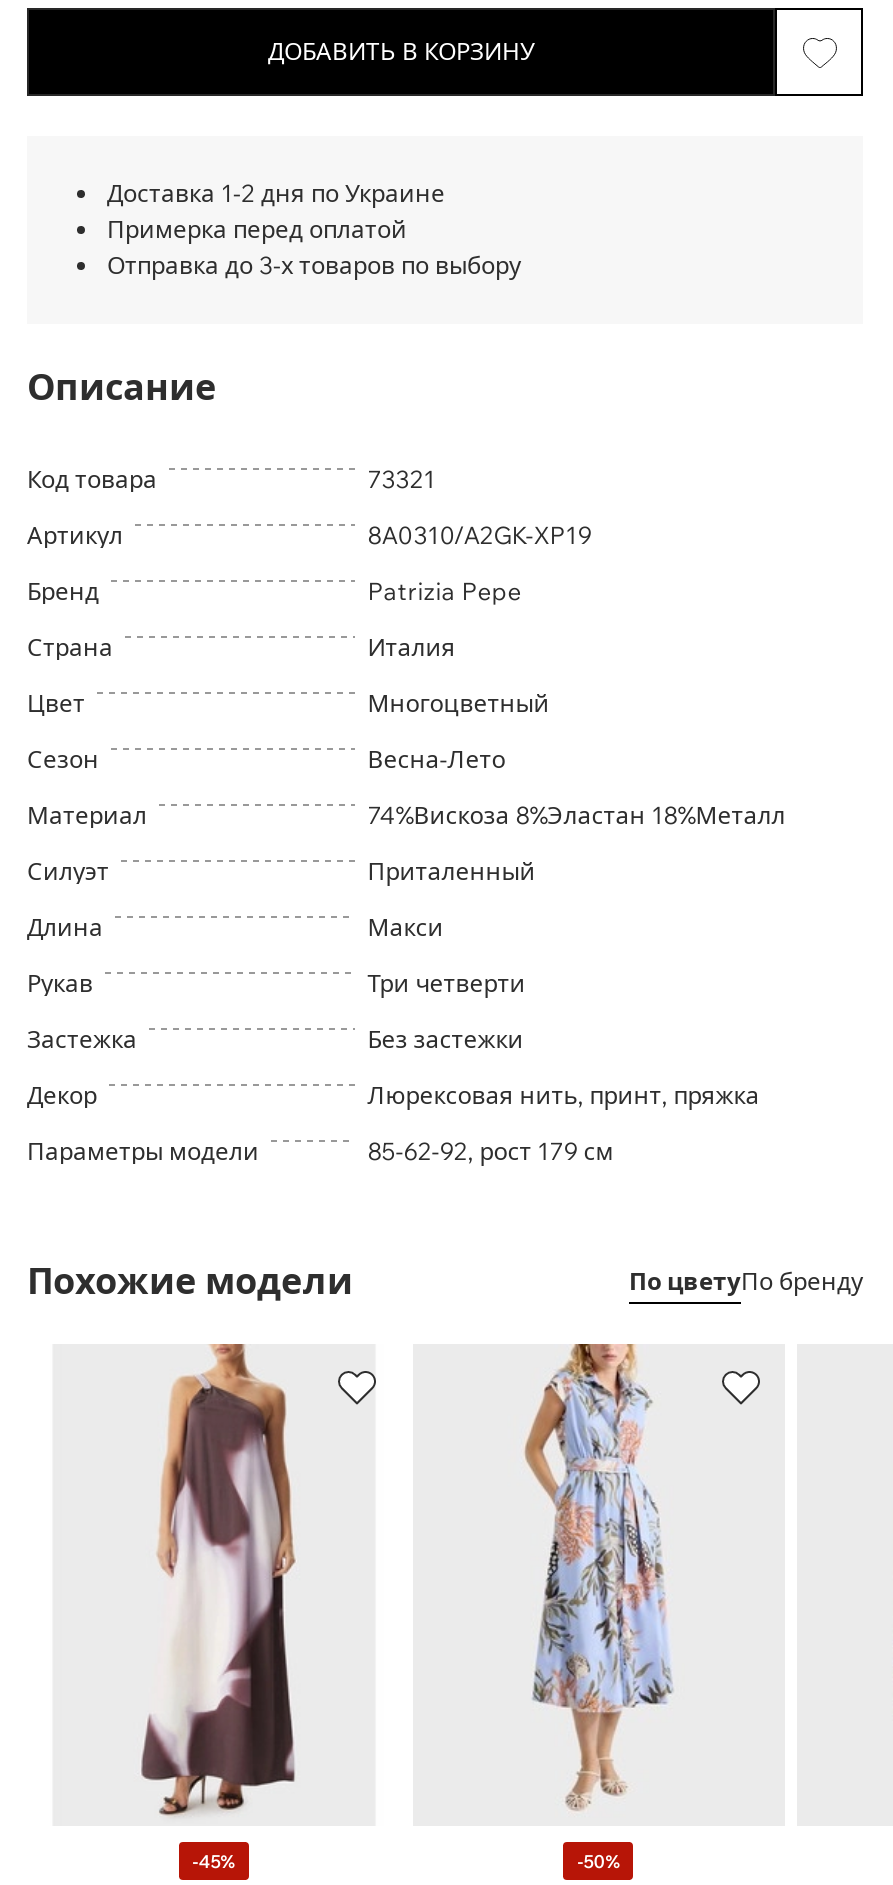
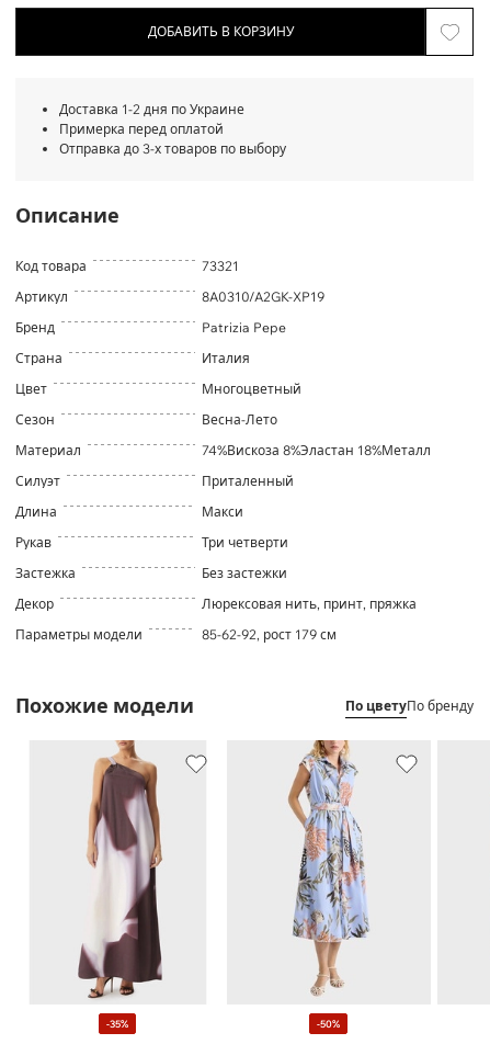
- -45%
+ -35%
